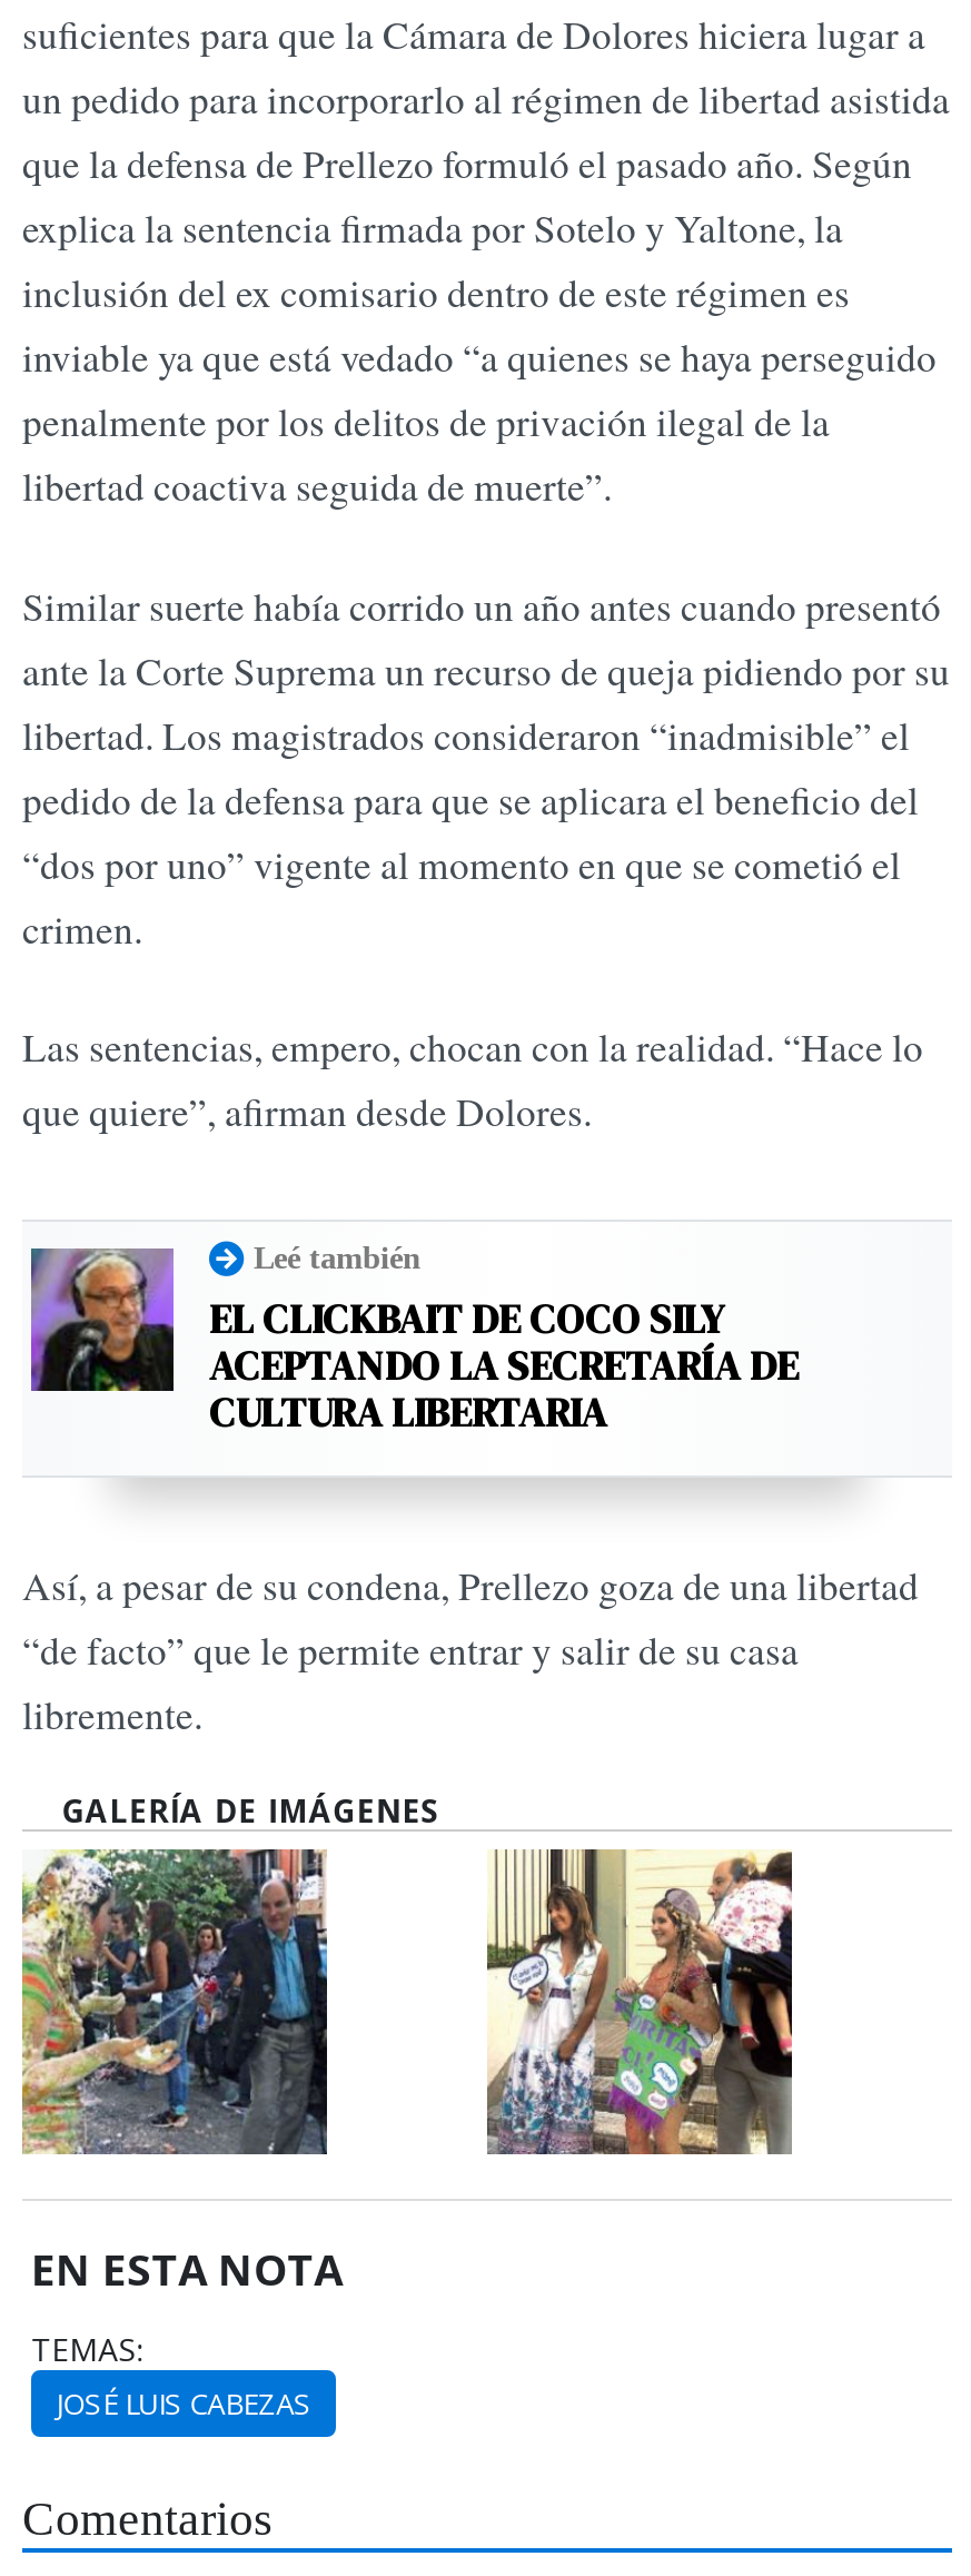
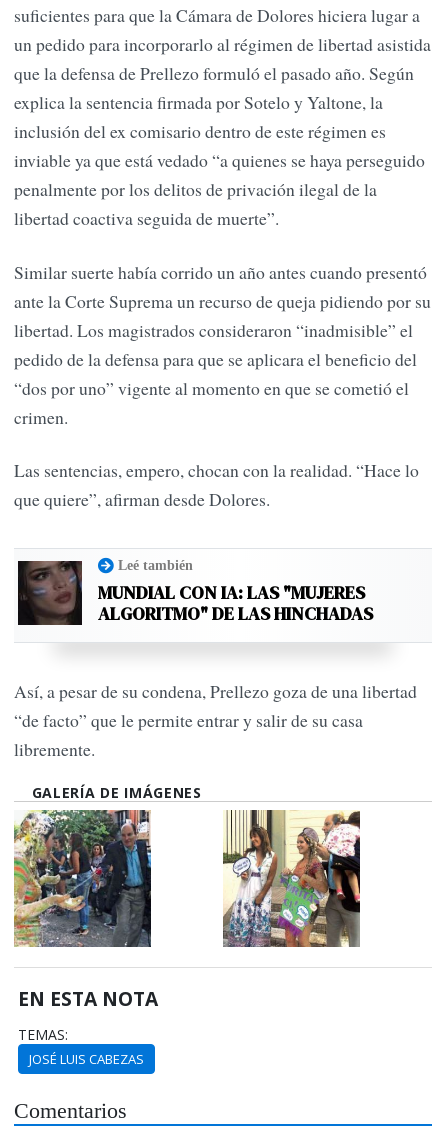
- [image]
- EL CLICKBAIT DE COCO SILY
- ACEPTANDO LA SECRETARÍA DE
- CULTURA LIBERTARIA
+ [image]
+ MUNDIAL CON IA: LAS "MUJERES
+ ALGORITMO" DE LAS HINCHADAS
